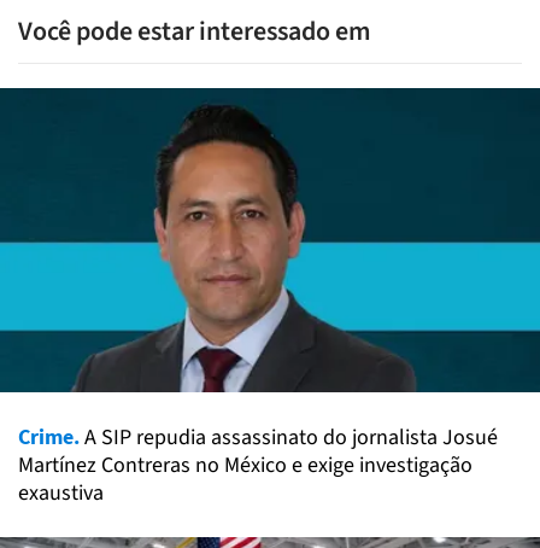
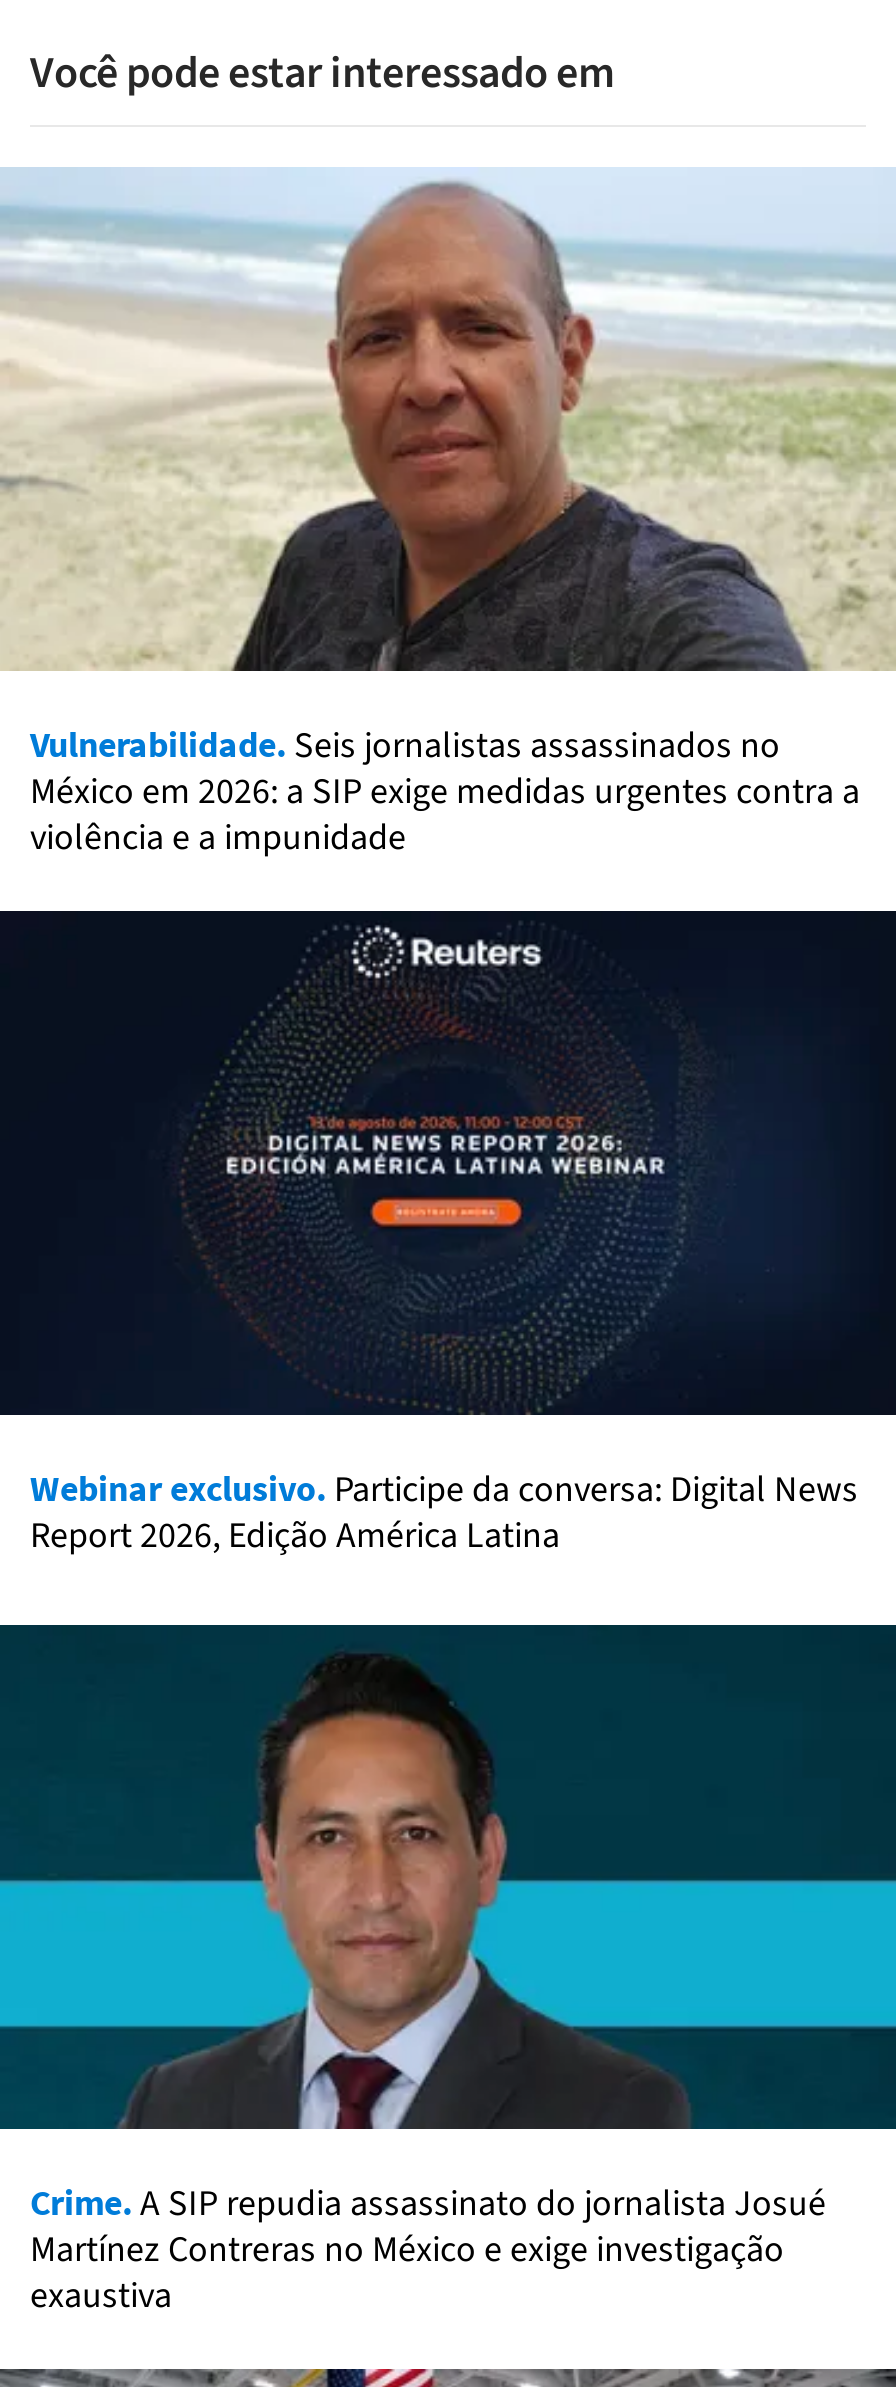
+ [image]
+ Vulnerabilidade. Seis jornalistas assassinados no
+ México em 2026: a SIP exige medidas urgentes contra a
+ violência e a impunidade

+ [image]
+ Webinar exclusivo. Participe da conversa: Digital News
+ Report 2026, Edição América Latina
